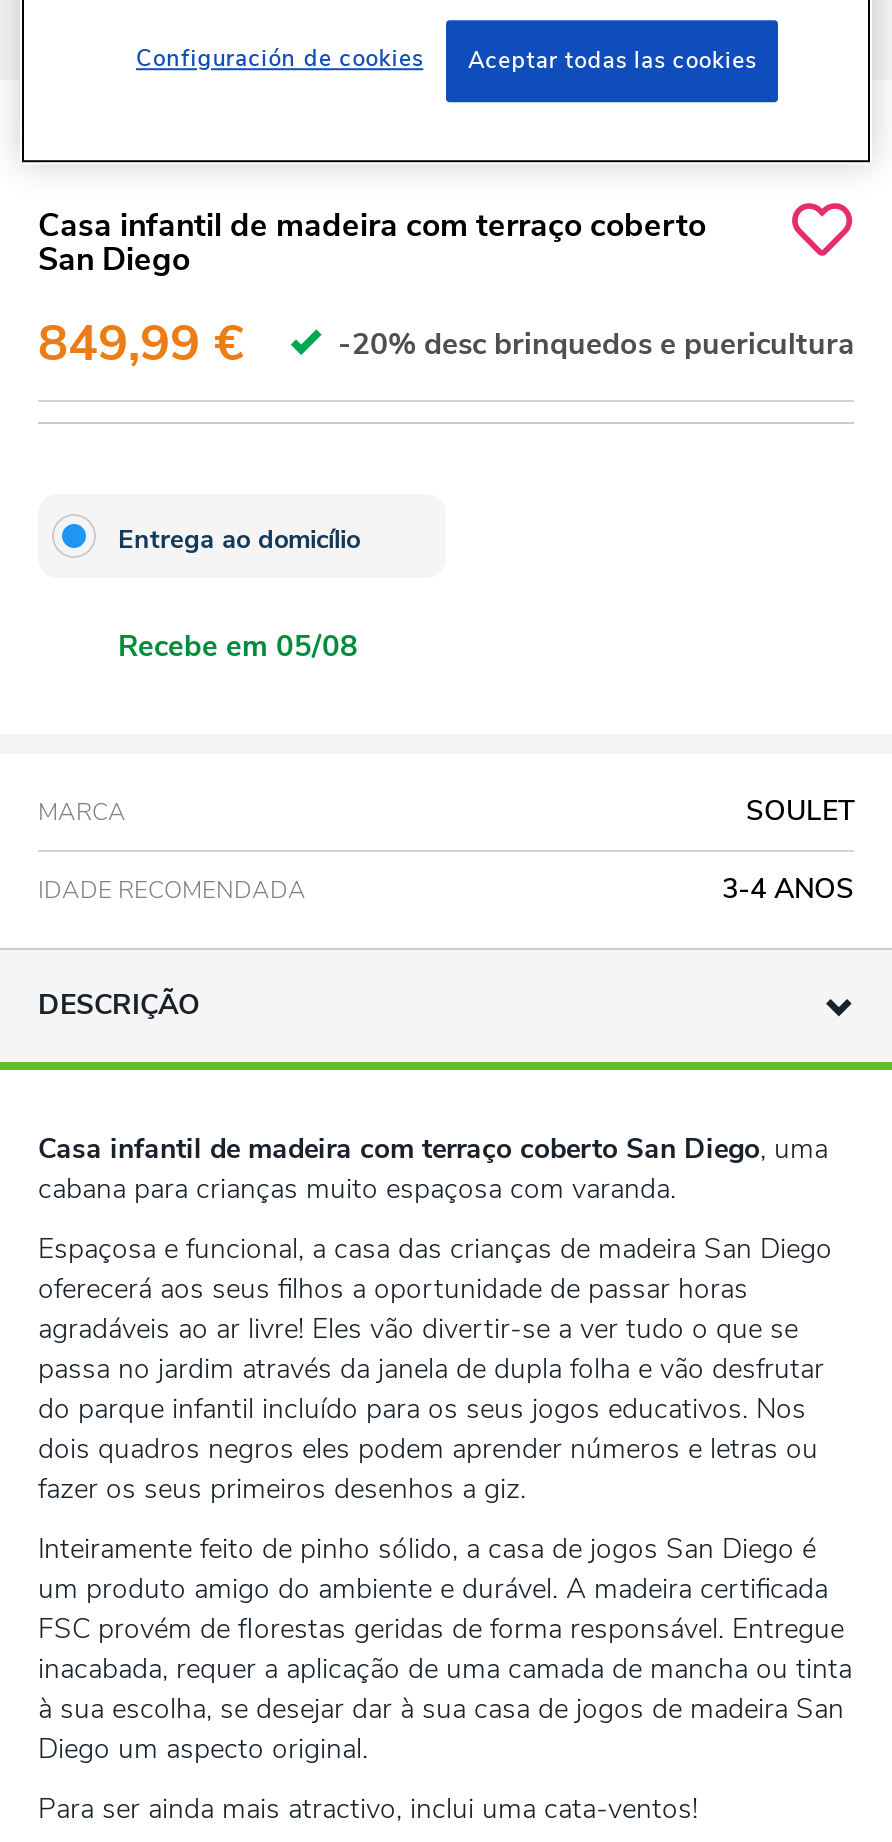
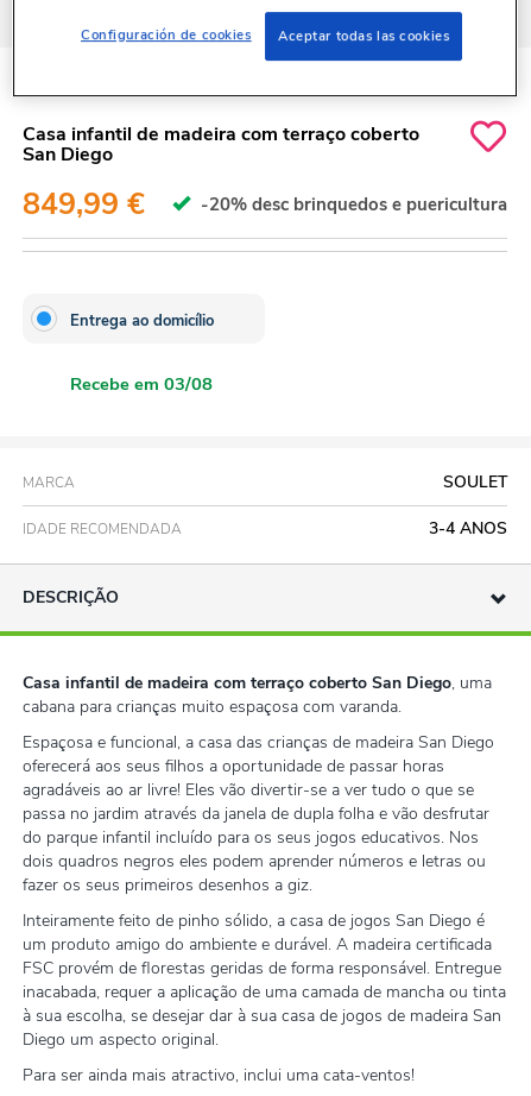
- Recebe em 05/08
+ Recebe em 03/08
